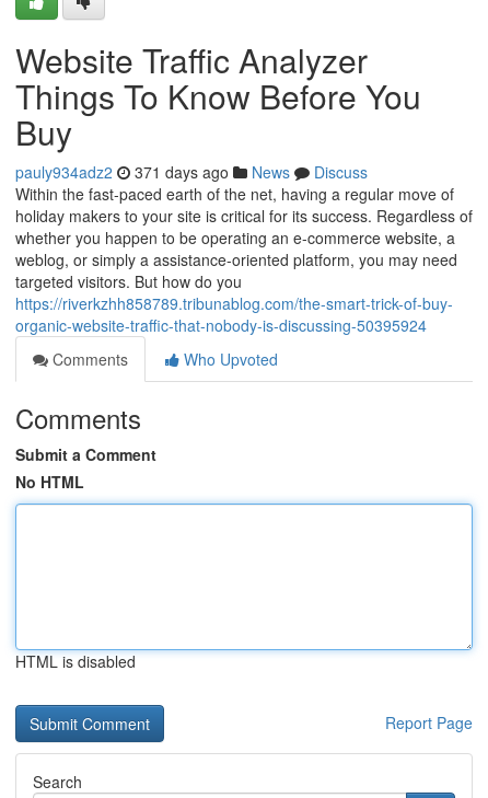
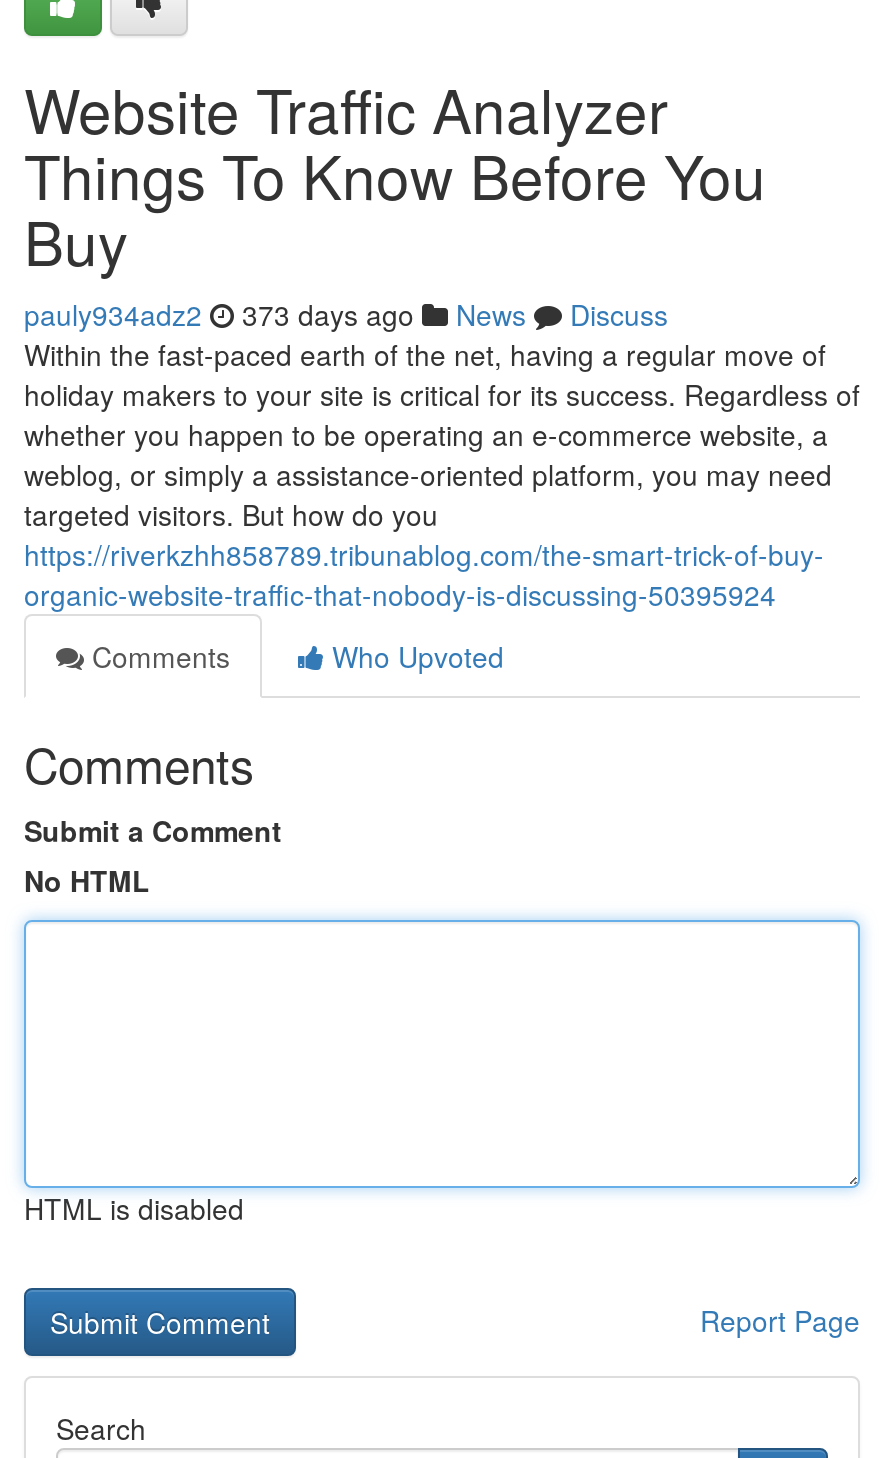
- pauly934adz2 371 days ago News Discuss
+ pauly934adz2 373 days ago News Discuss
